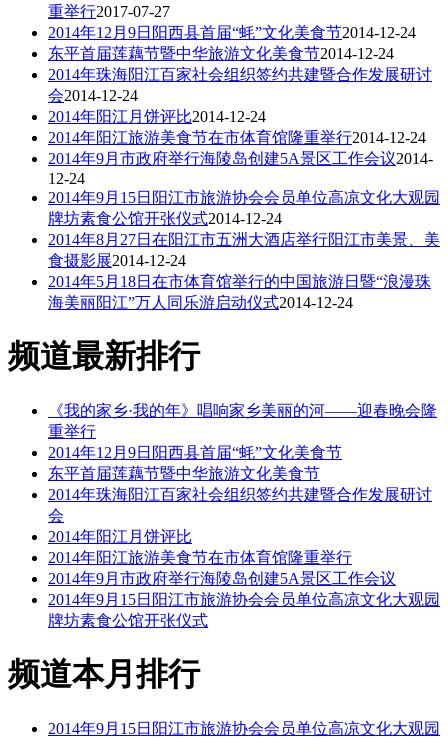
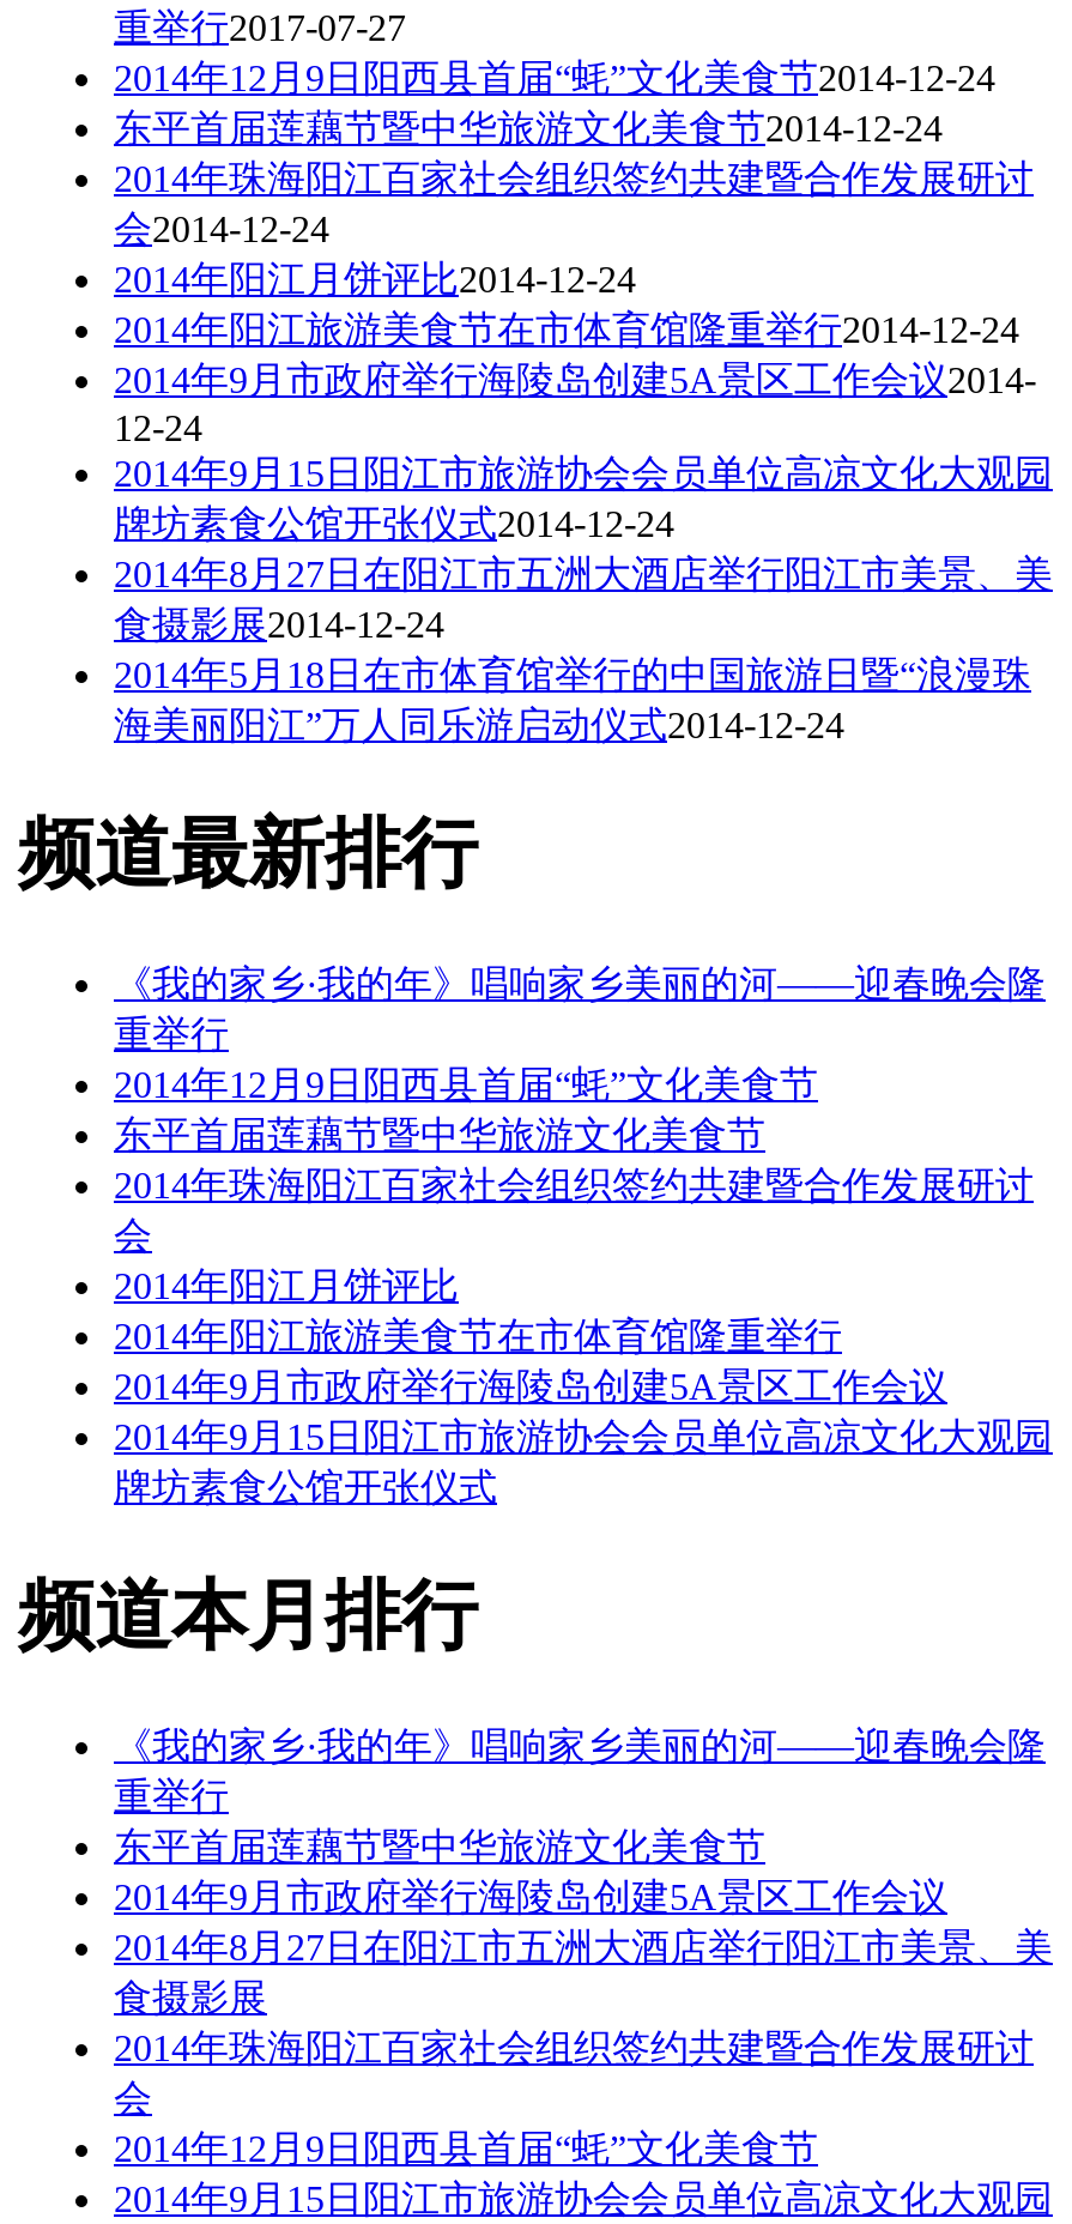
+ 《我的家乡·我的年》唱响家乡美丽的河——迎春晚会隆
+ 重举行
+ 东平首届莲藕节暨中华旅游文化美食节
+ 2014年9月市政府举行海陵岛创建5A景区工作会议
+ 2014年8月27日在阳江市五洲大酒店举行阳江市美景、美
+ 食摄影展
+ 2014年珠海阳江百家社会组织签约共建暨合作发展研讨
+ 会
+ 2014年12月9日阳西县首届“蚝”文化美食节
